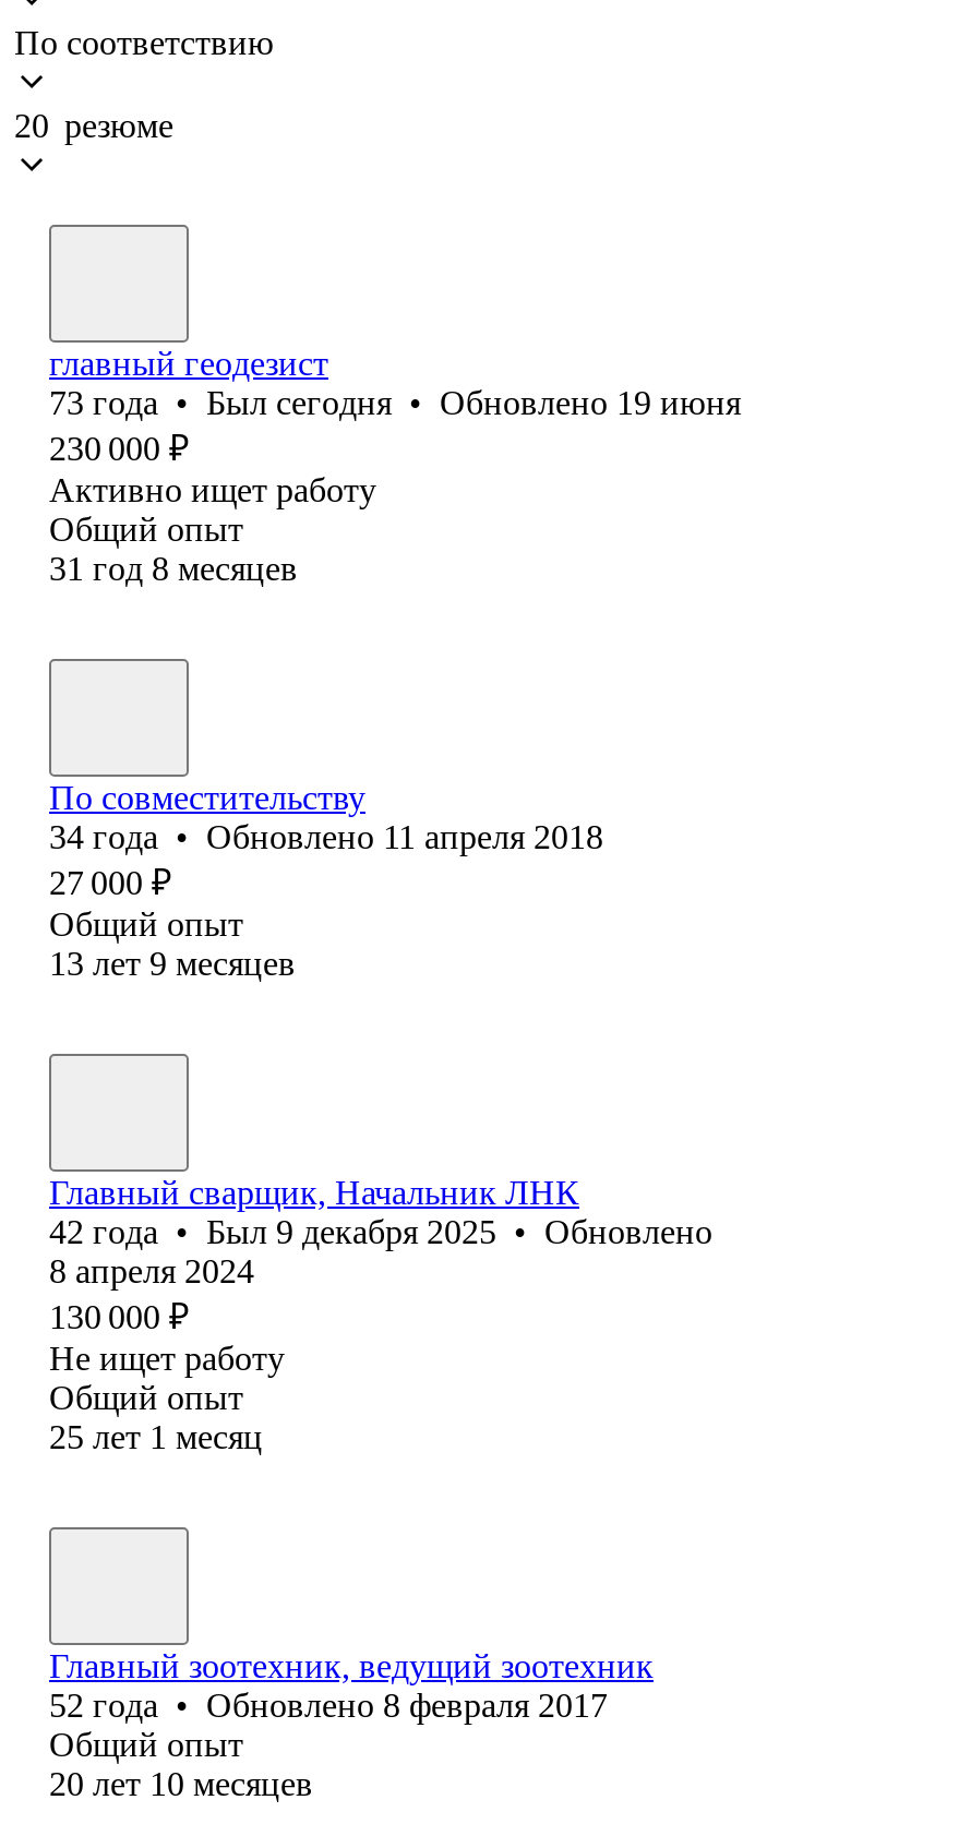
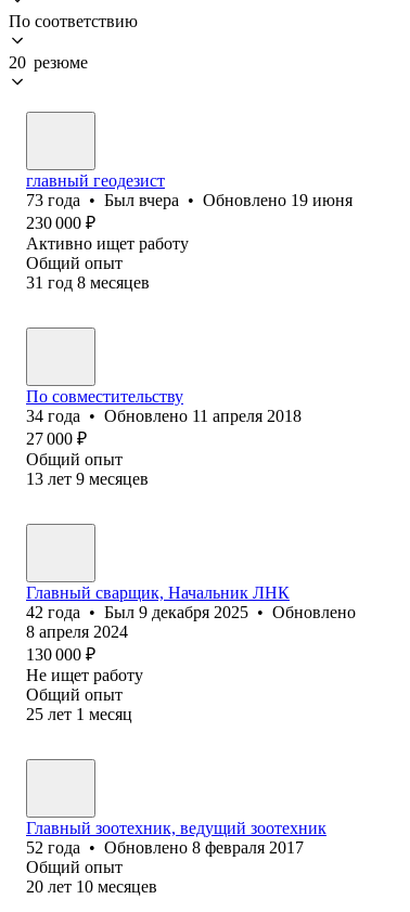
- 73 года • Был сегодня • Обновлено 19 июня
+ 73 года • Был вчера • Обновлено 19 июня
